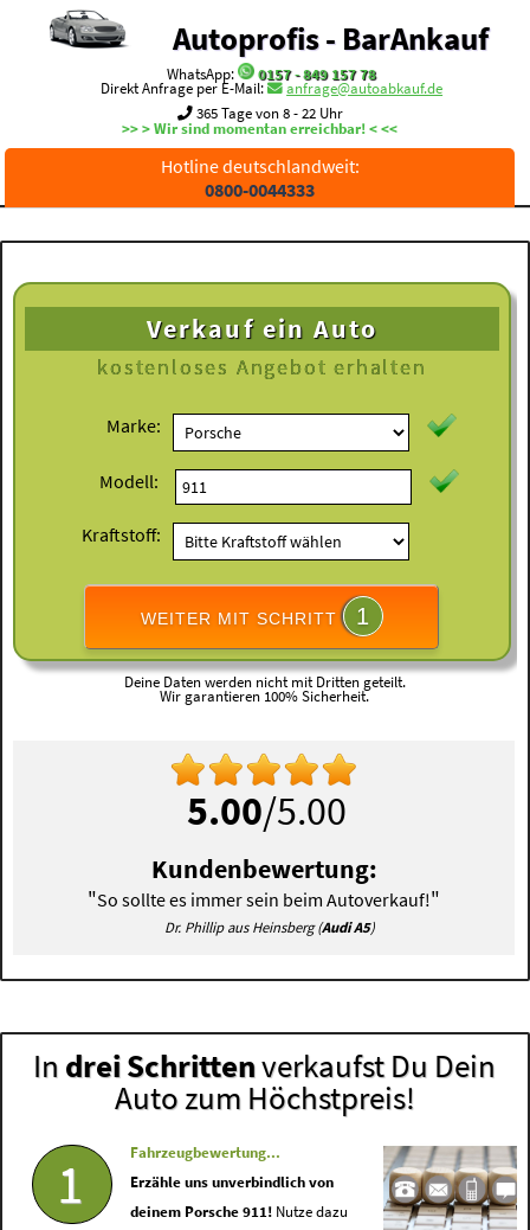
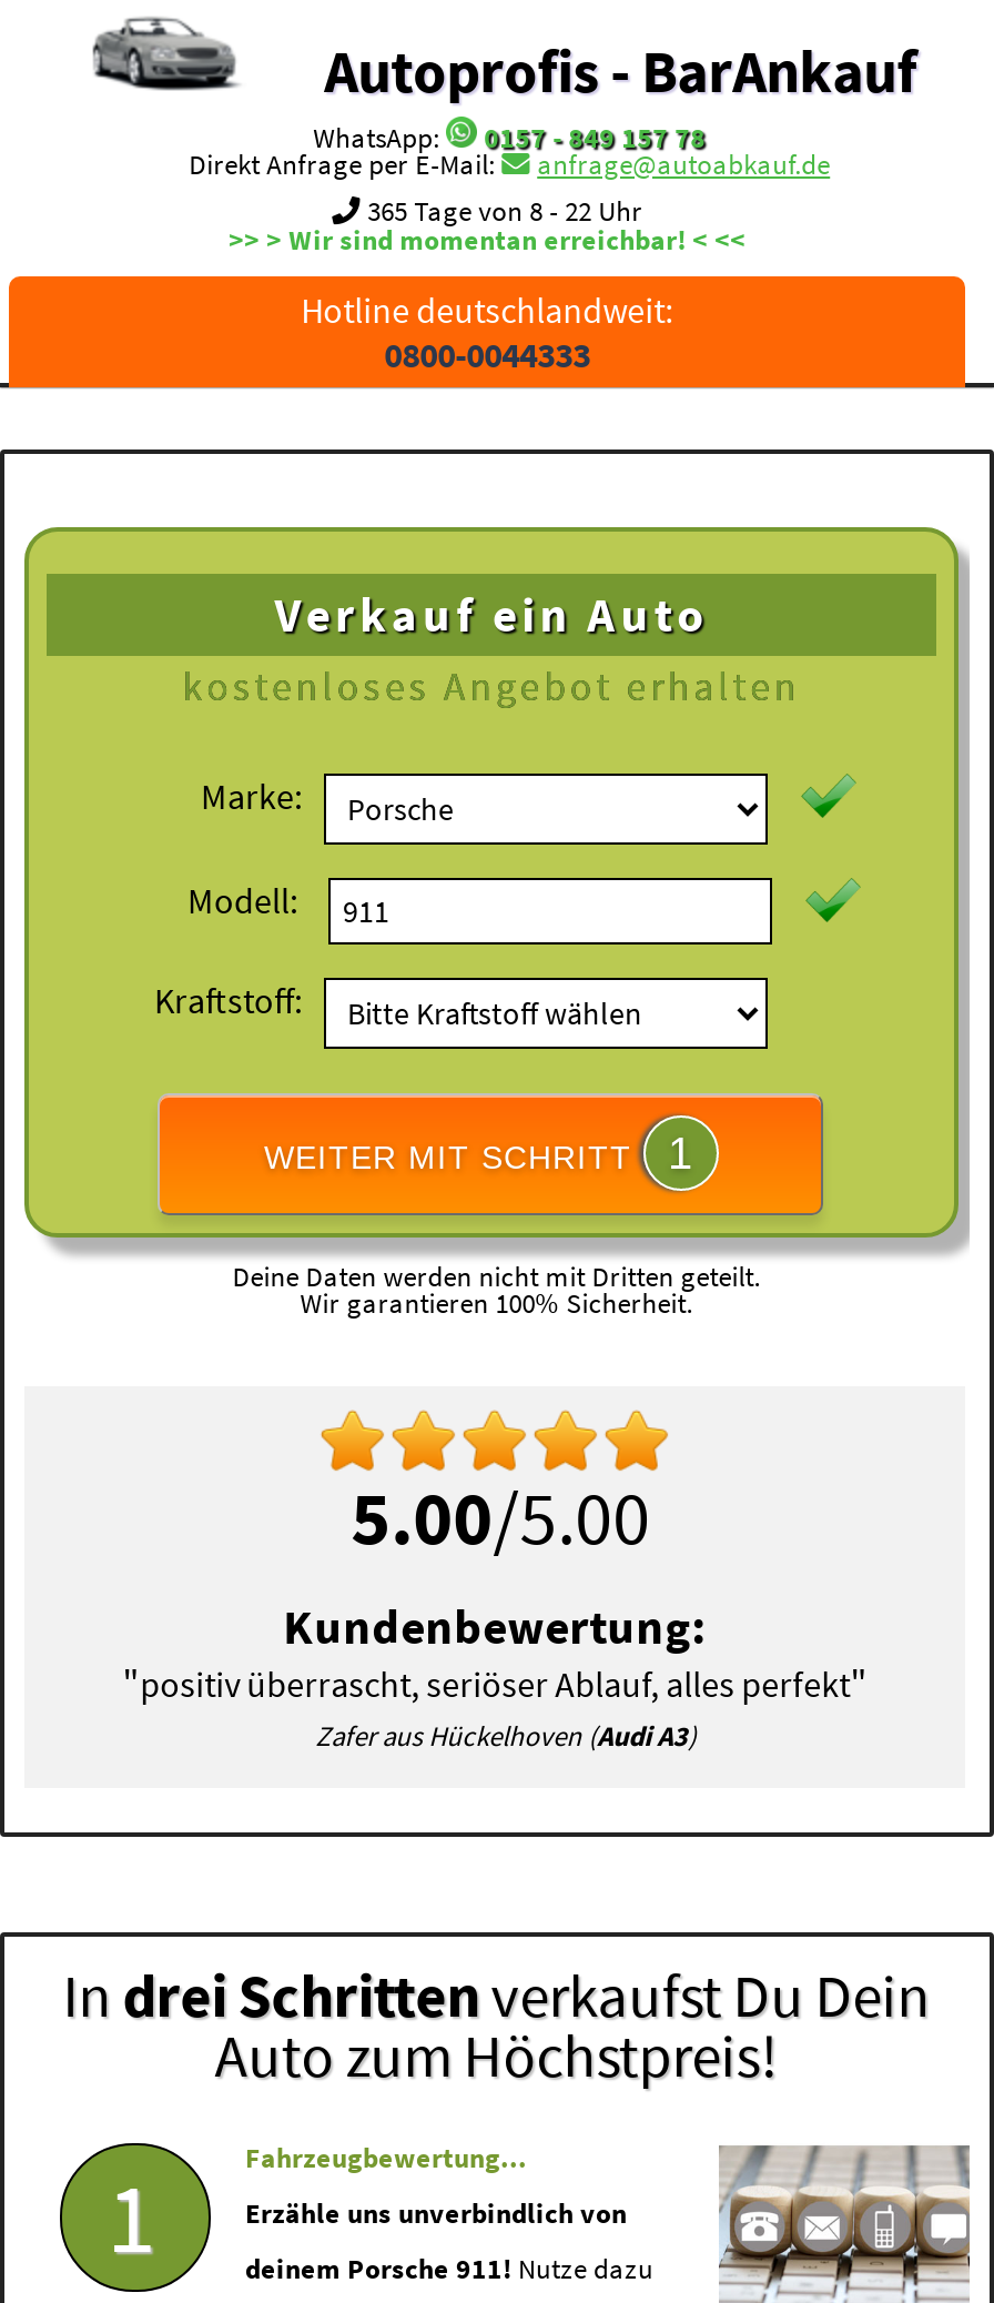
- "So sollte es immer sein beim Autoverkauf!"
- Dr. Phillip aus Heinsberg (Audi A5)
+ "positiv überrascht, seriöser Ablauf, alles perfekt"
+ Zafer aus Hückelhoven (Audi A3)
